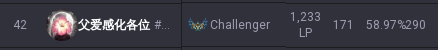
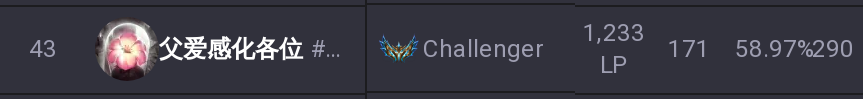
- 42
+ 43
